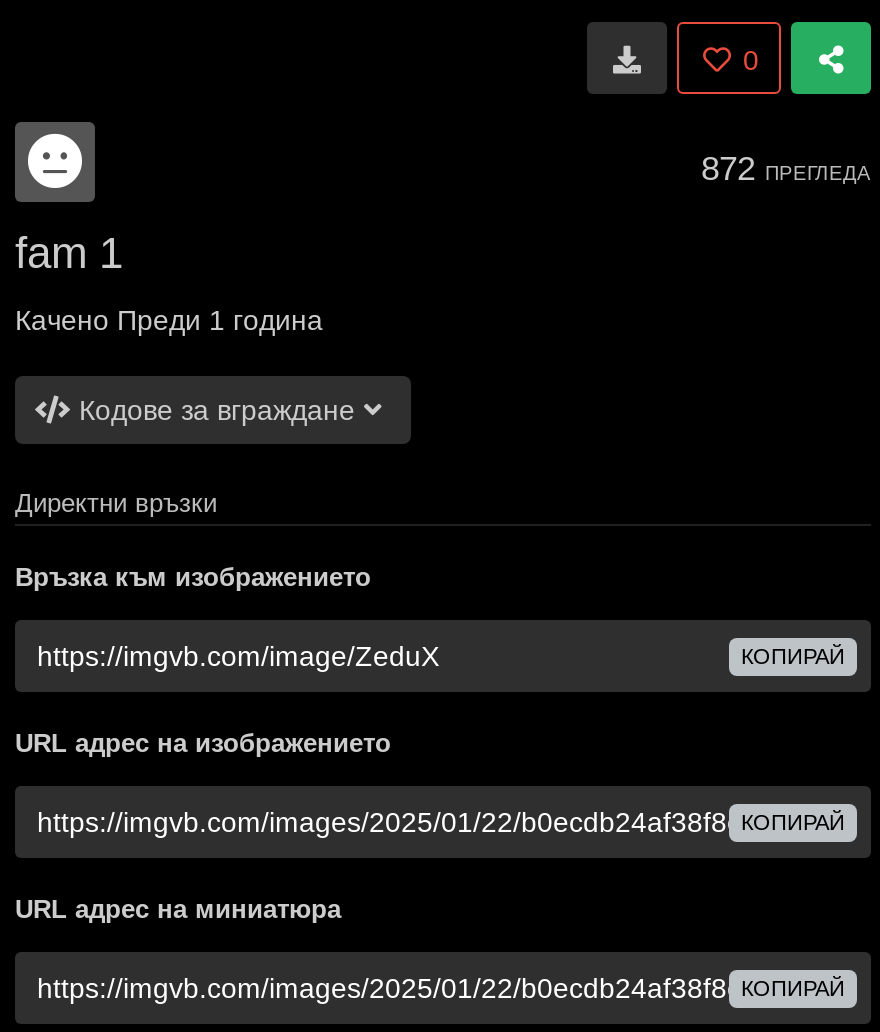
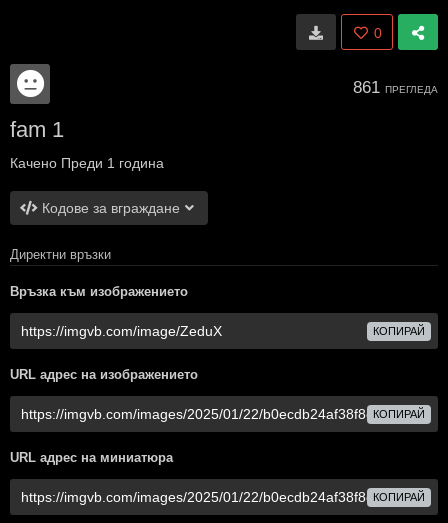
- 872 ПРЕГЛЕДА
+ 861 ПРЕГЛЕДА
